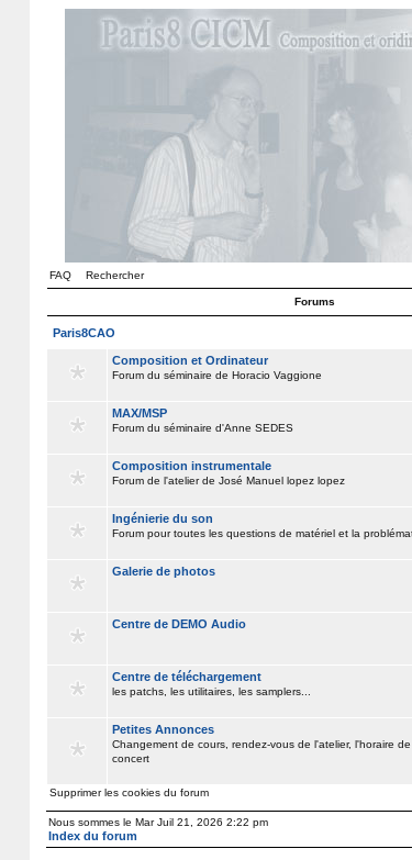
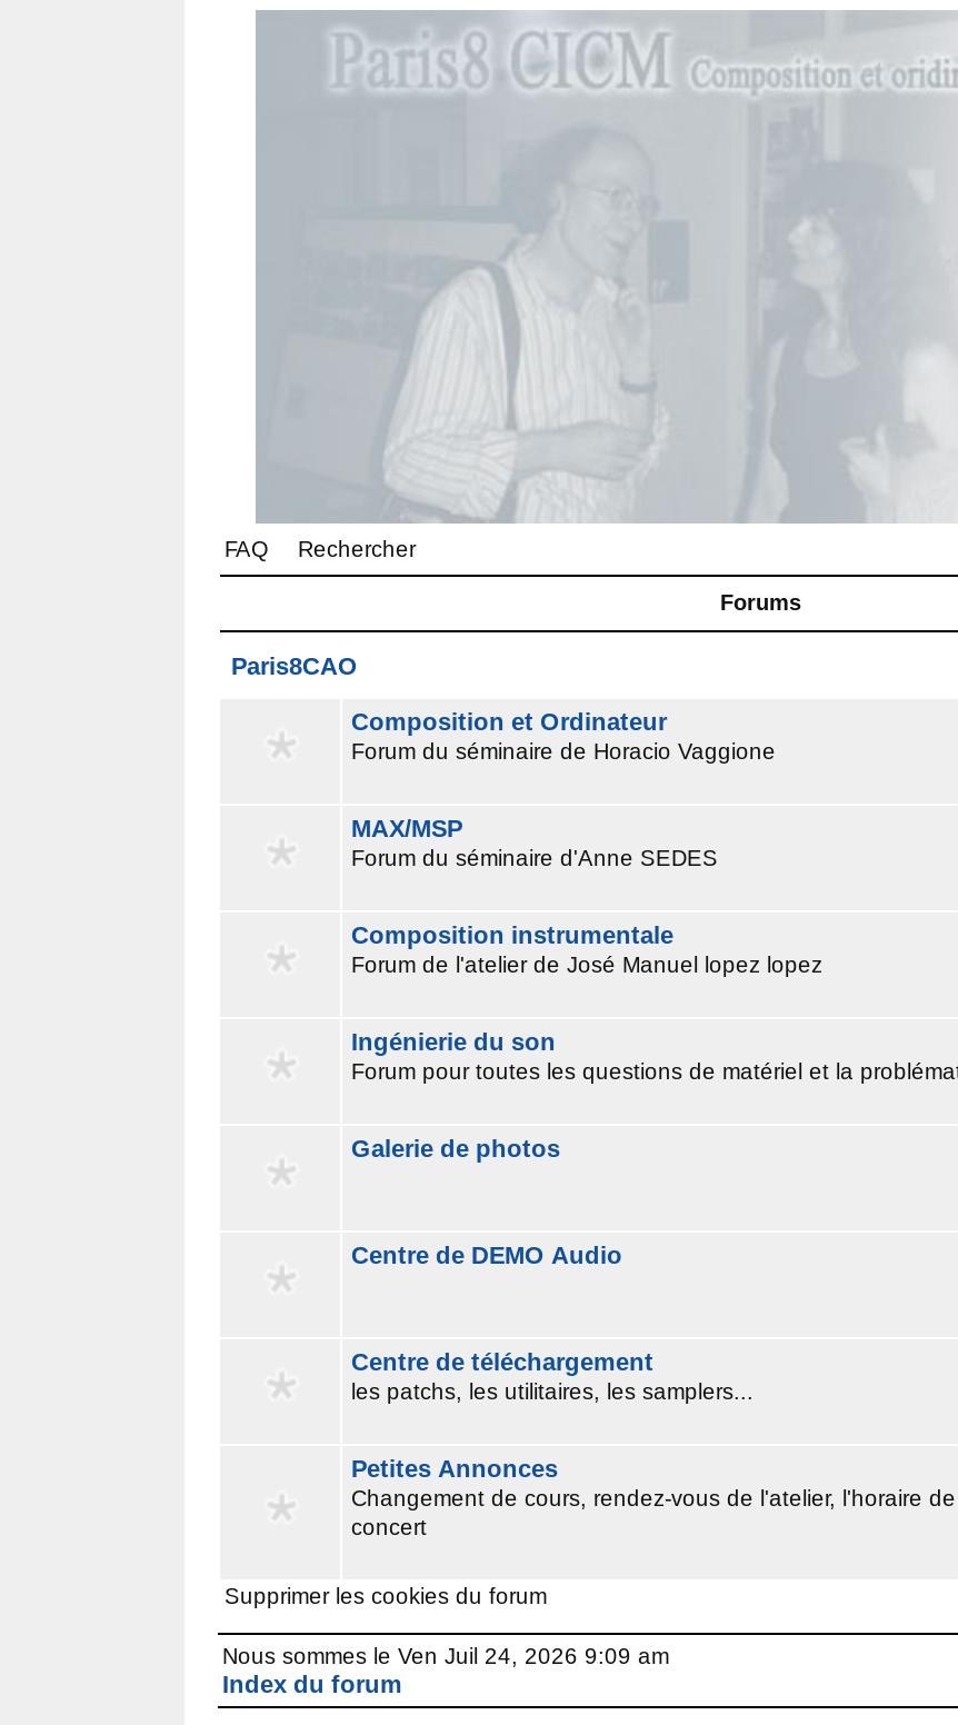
- Nous sommes le Mar Juil 21, 2026 2:22 pm
+ Nous sommes le Ven Juil 24, 2026 9:09 am
